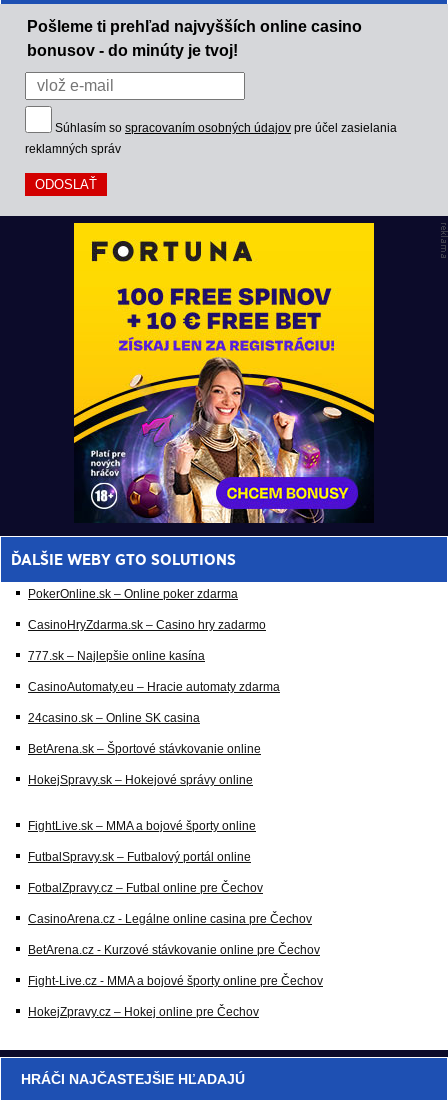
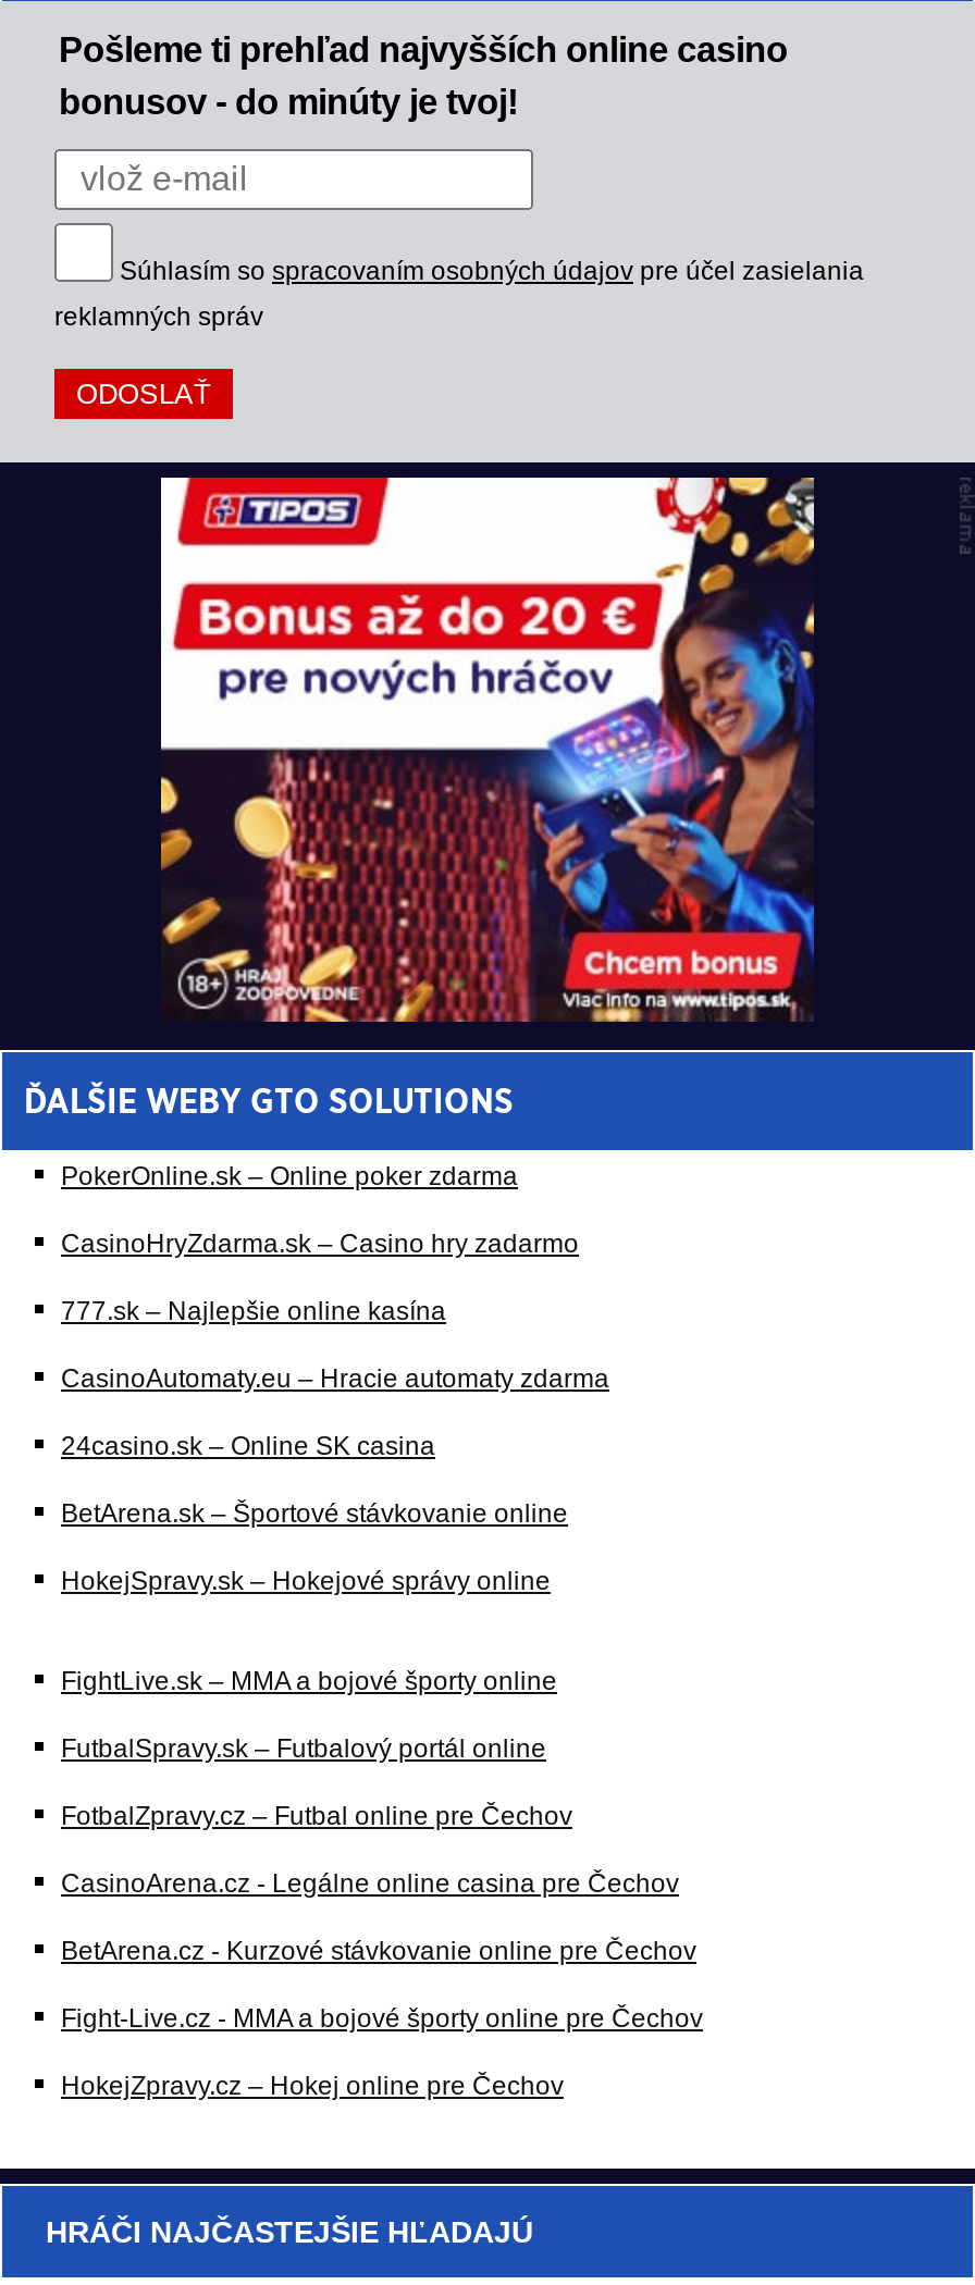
- [image]
+ [image]
